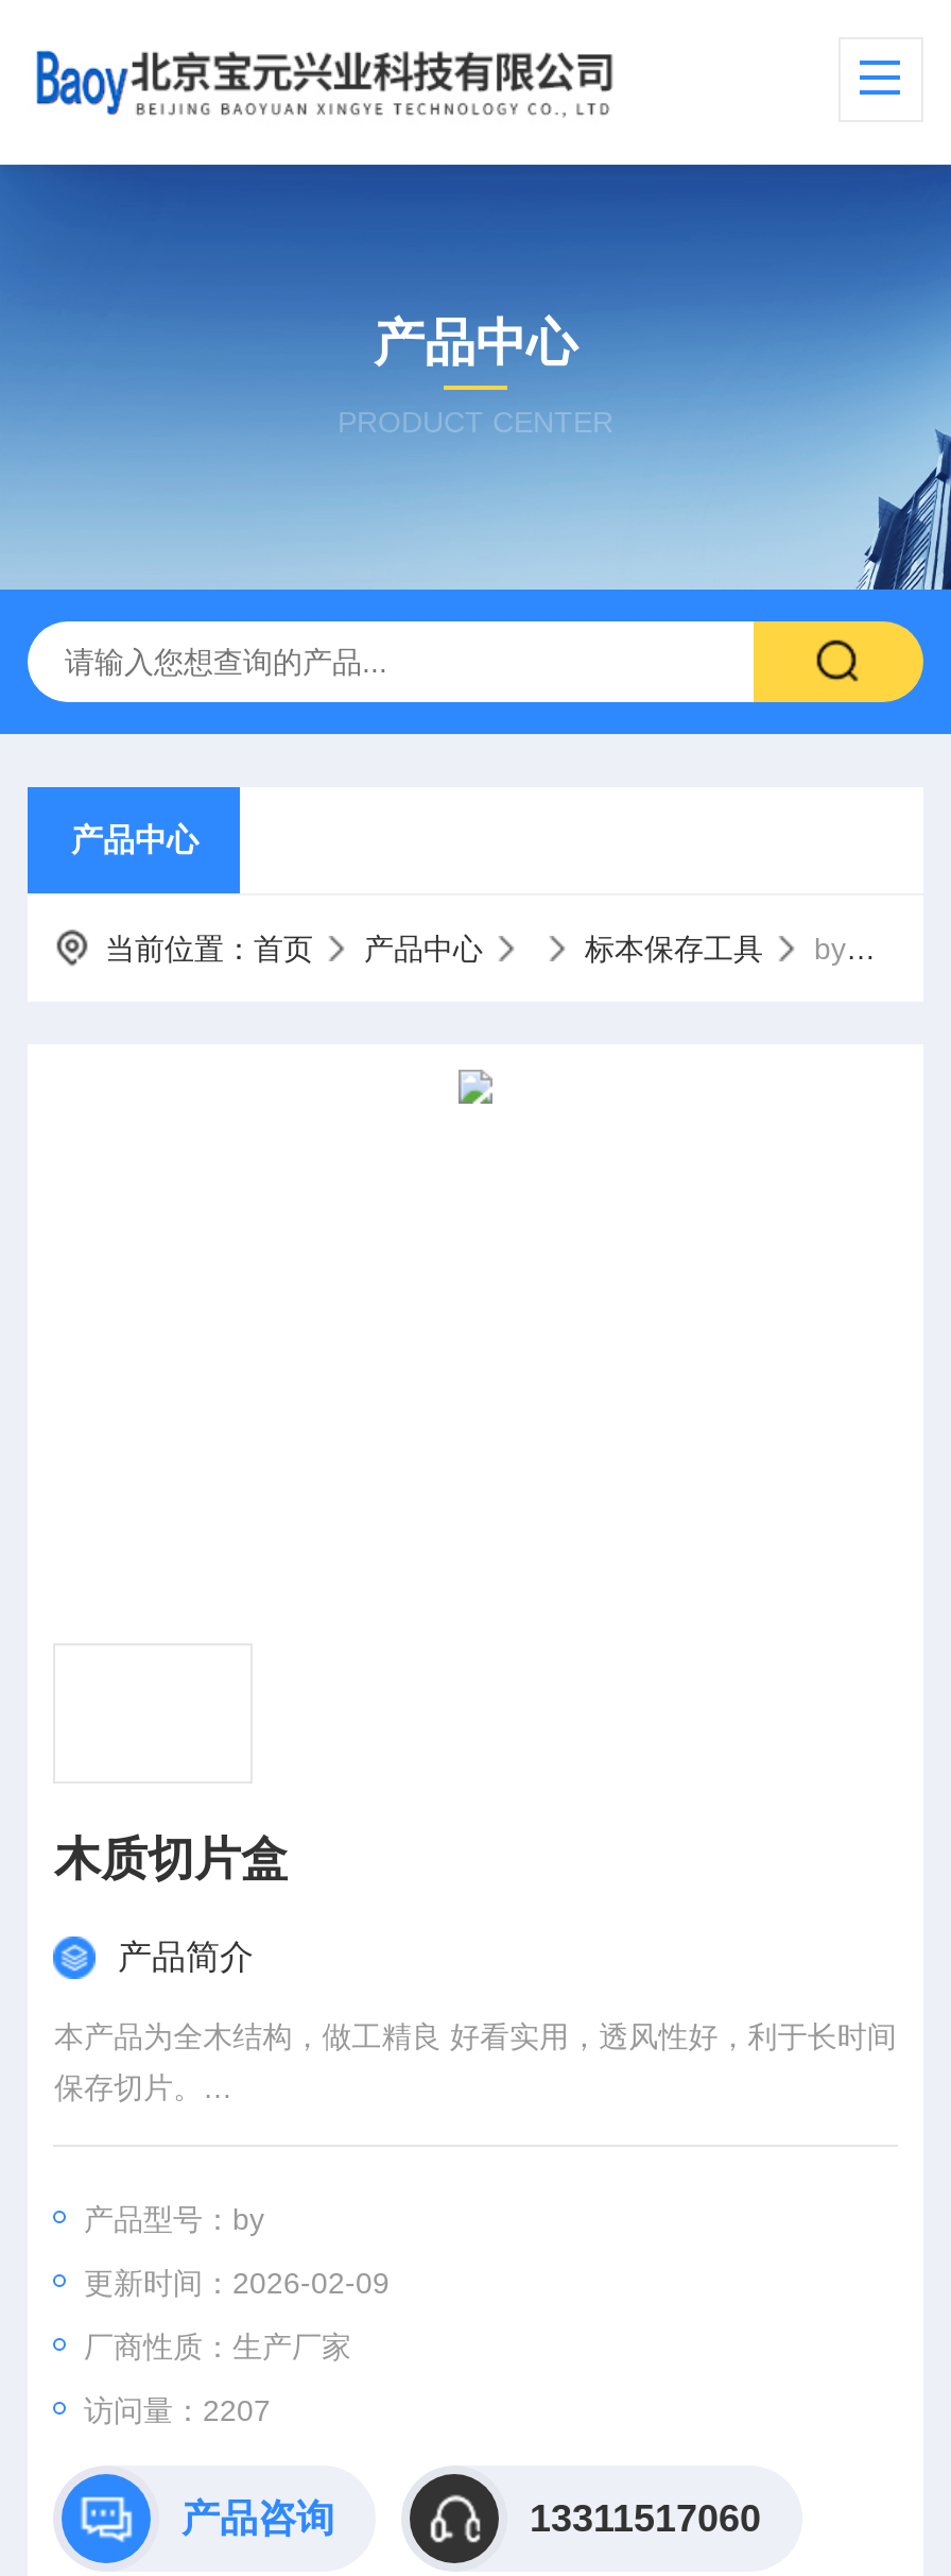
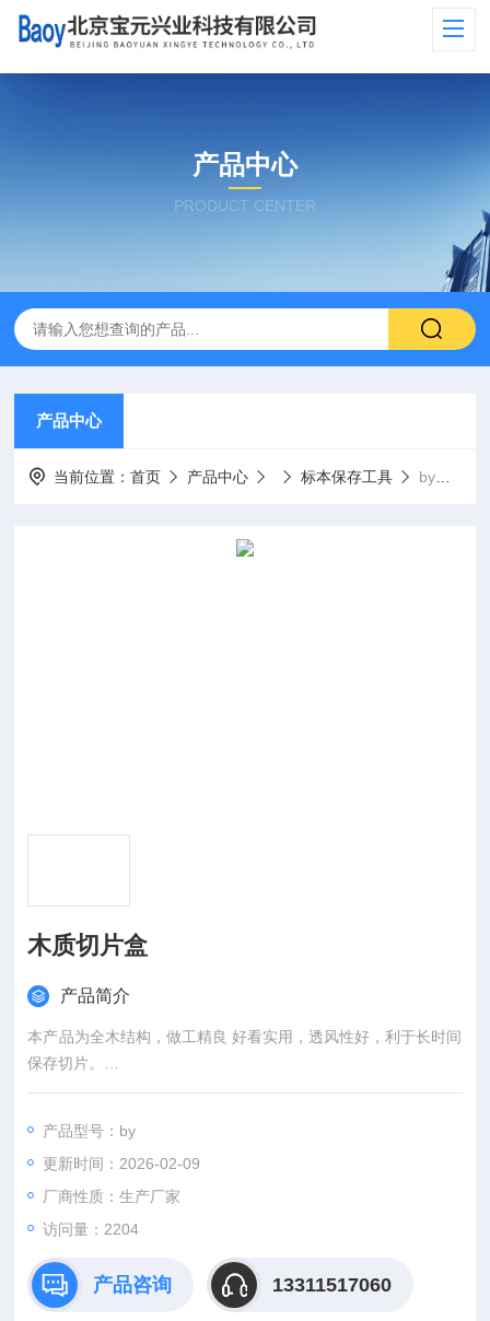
- 访问量：2207
+ 访问量：2204
